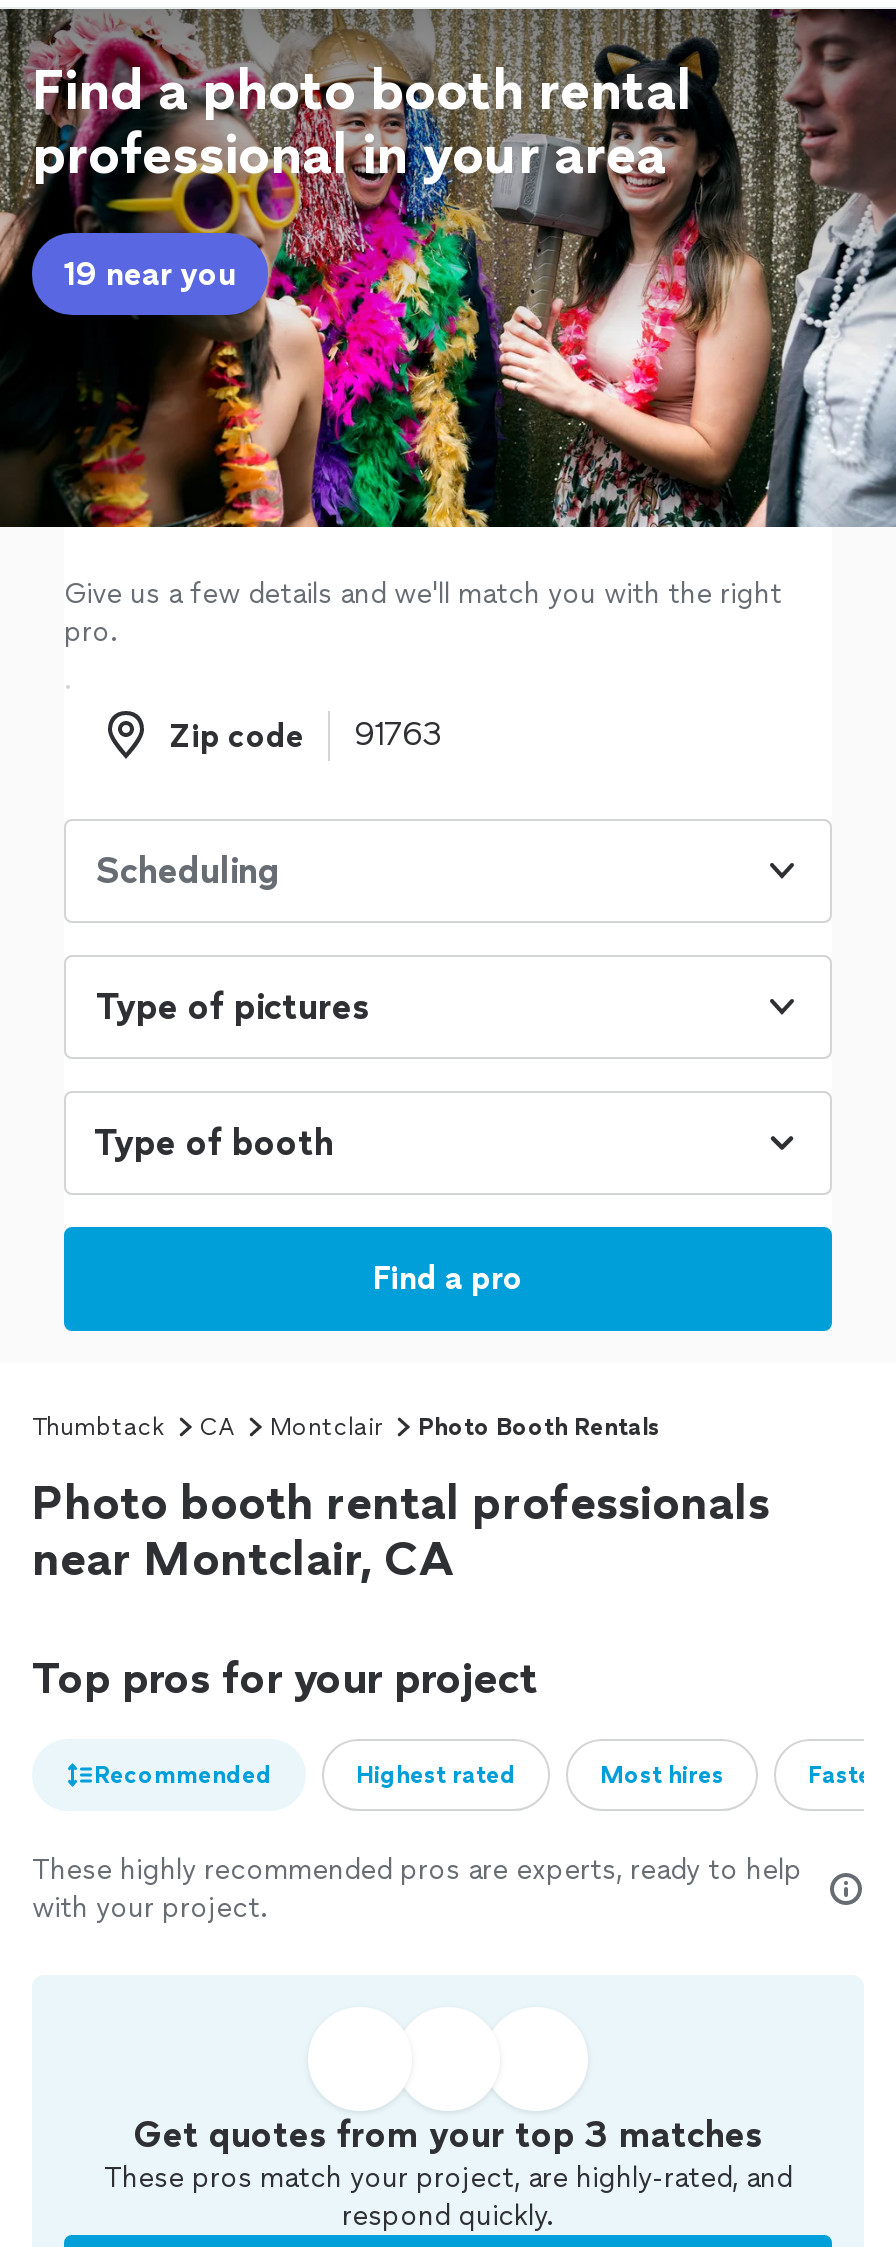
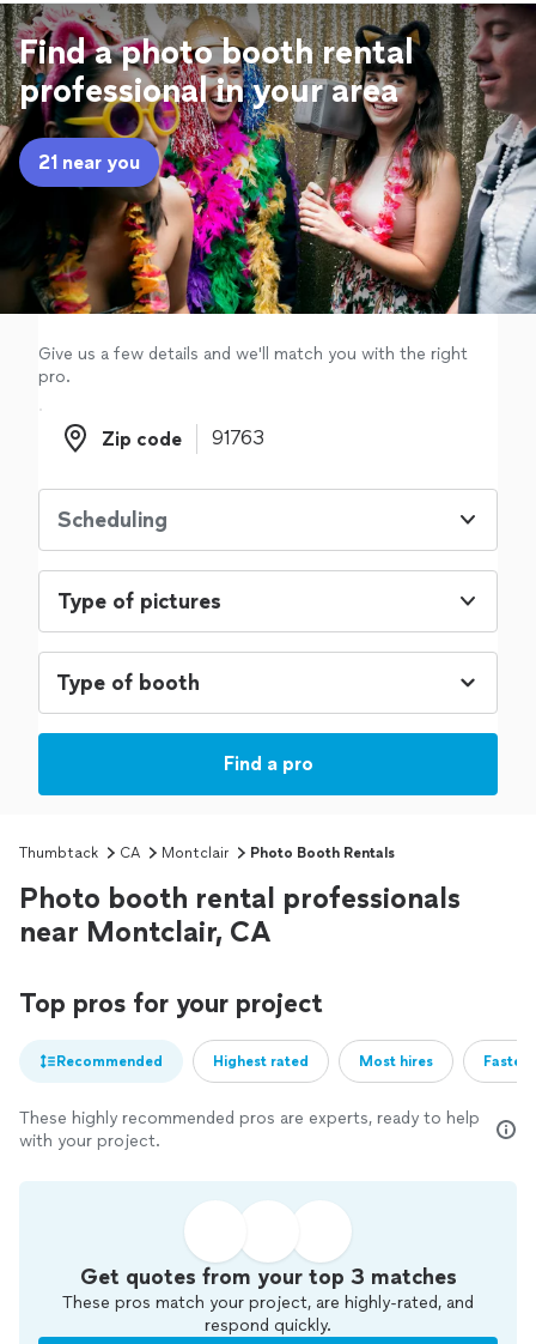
- 19 near you
+ 21 near you
